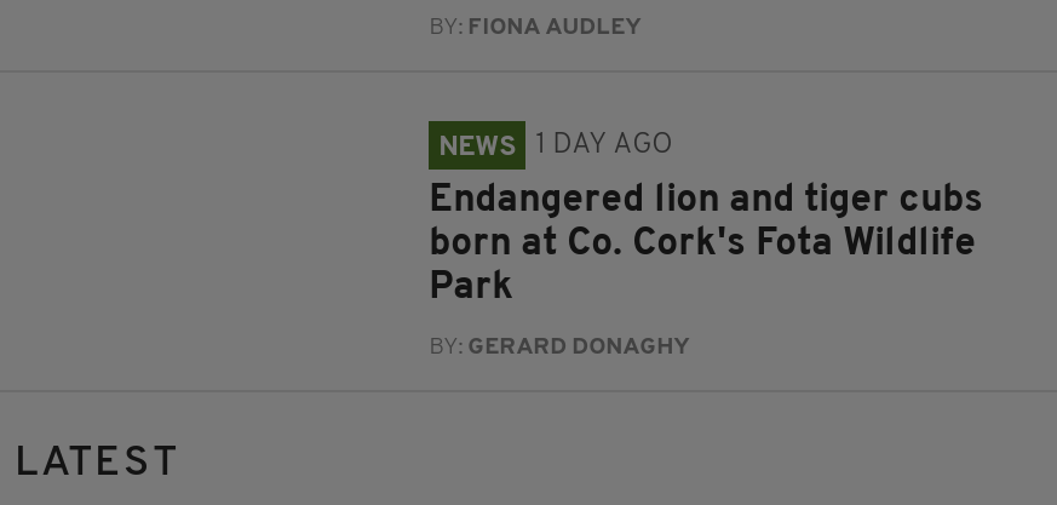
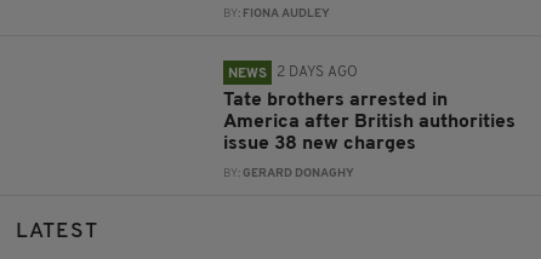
- NEWS 1 DAY AGO
+ NEWS 2 DAYS AGO

- Endangered lion and tiger cubs
- born at Co. Cork's Fota Wildlife
- Park
+ Tate brothers arrested in
+ America after British authorities
+ issue 38 new charges
